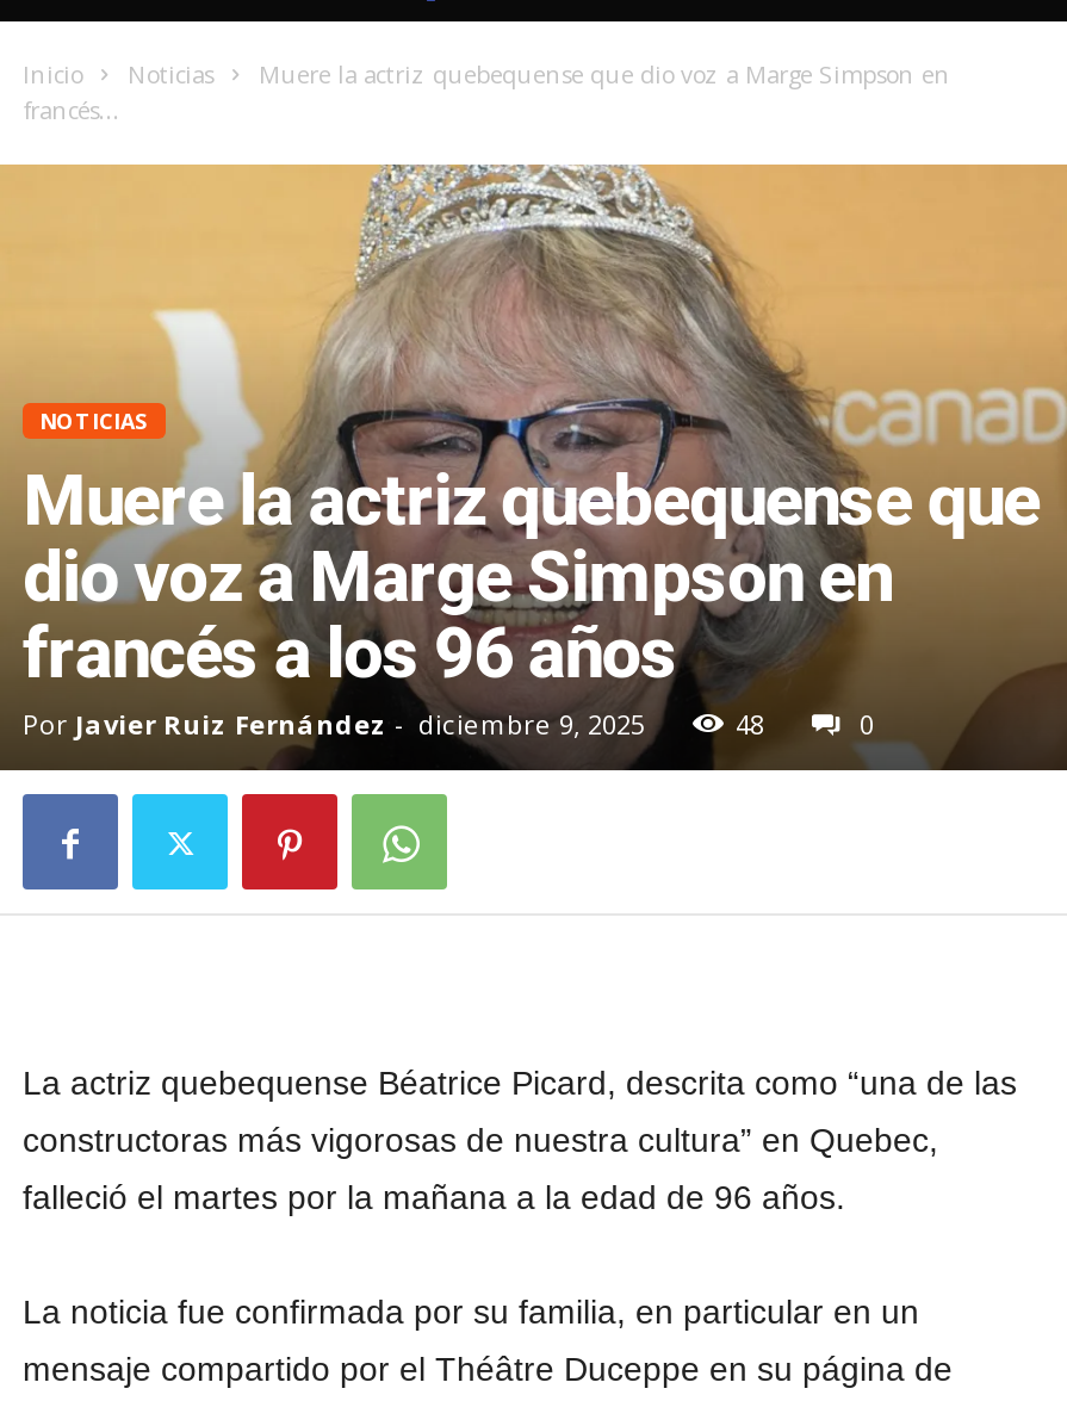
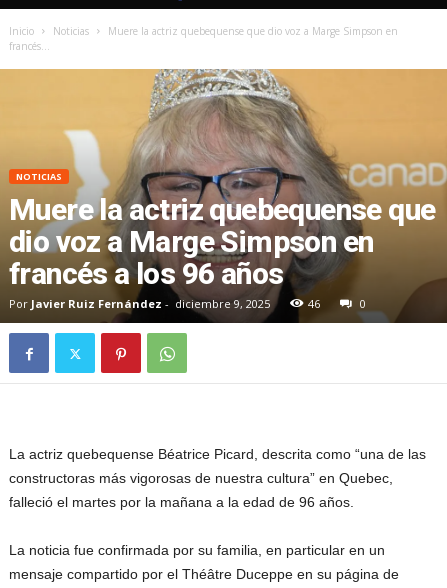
- 48
+ 46
